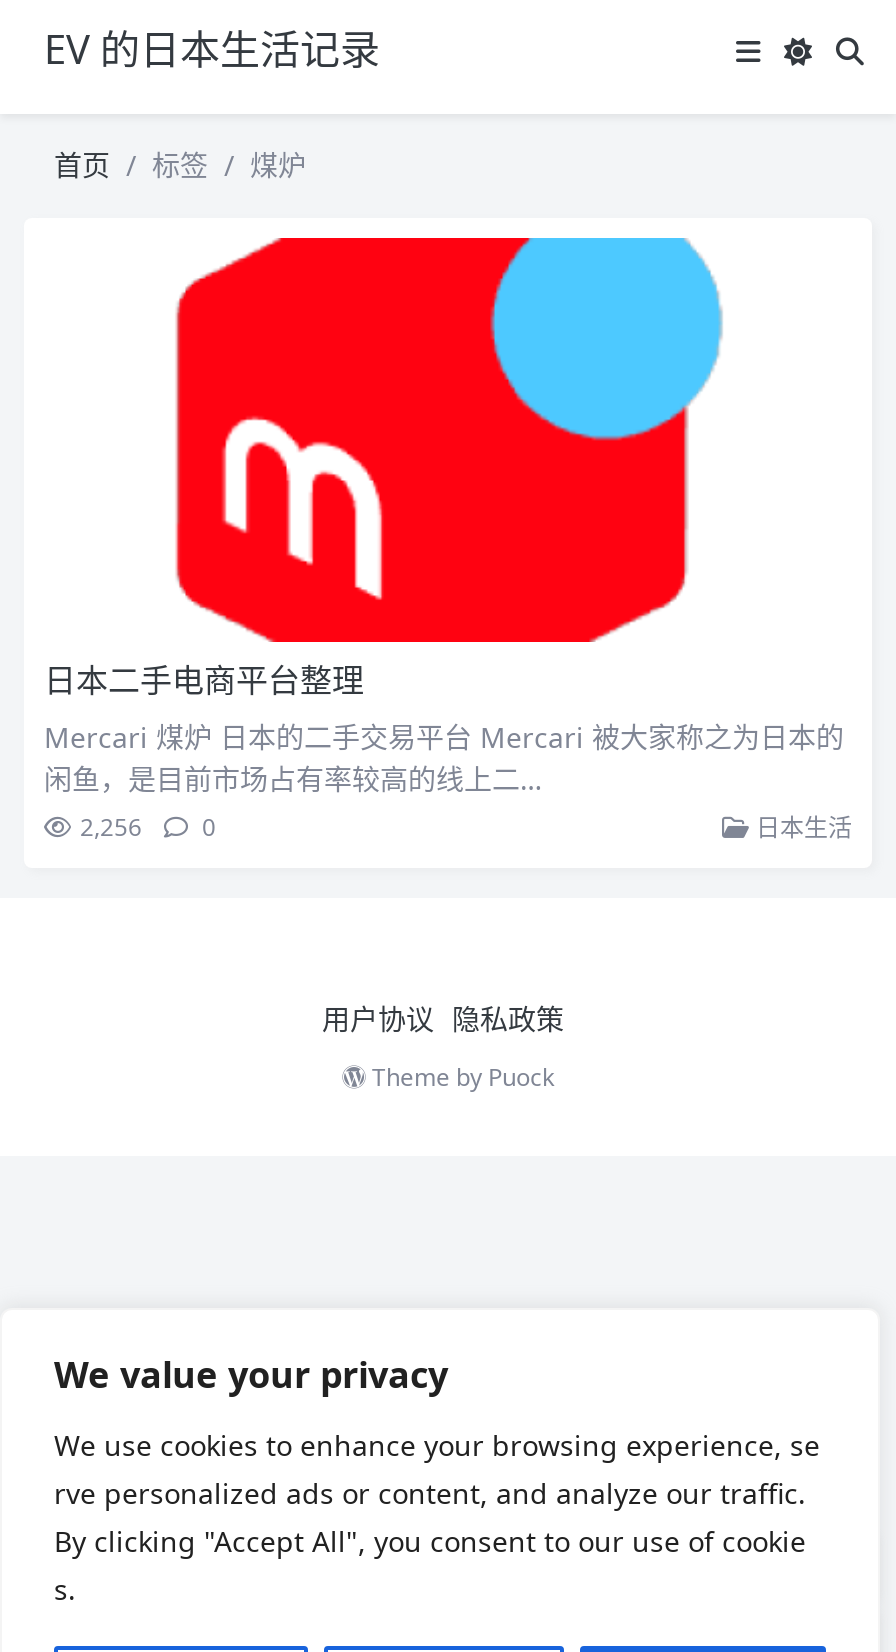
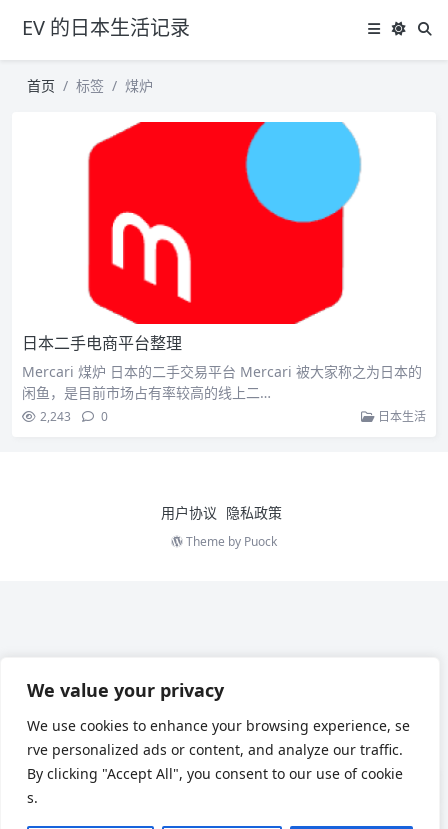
- 2,256 0
+ 2,243 0
